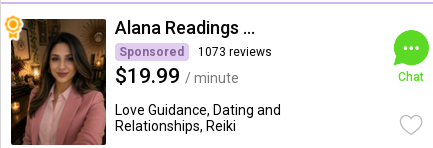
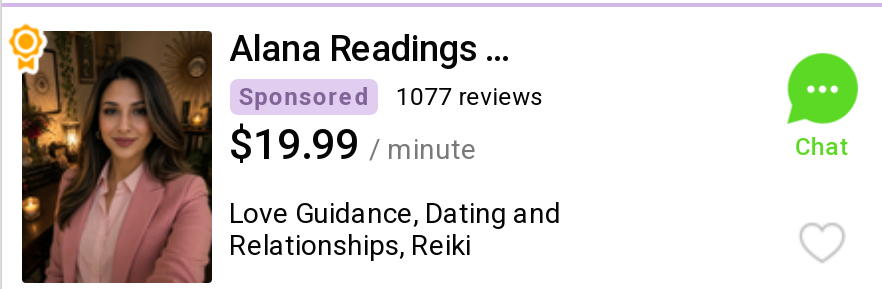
- Sponsored 1073 reviews
+ Sponsored 1077 reviews
